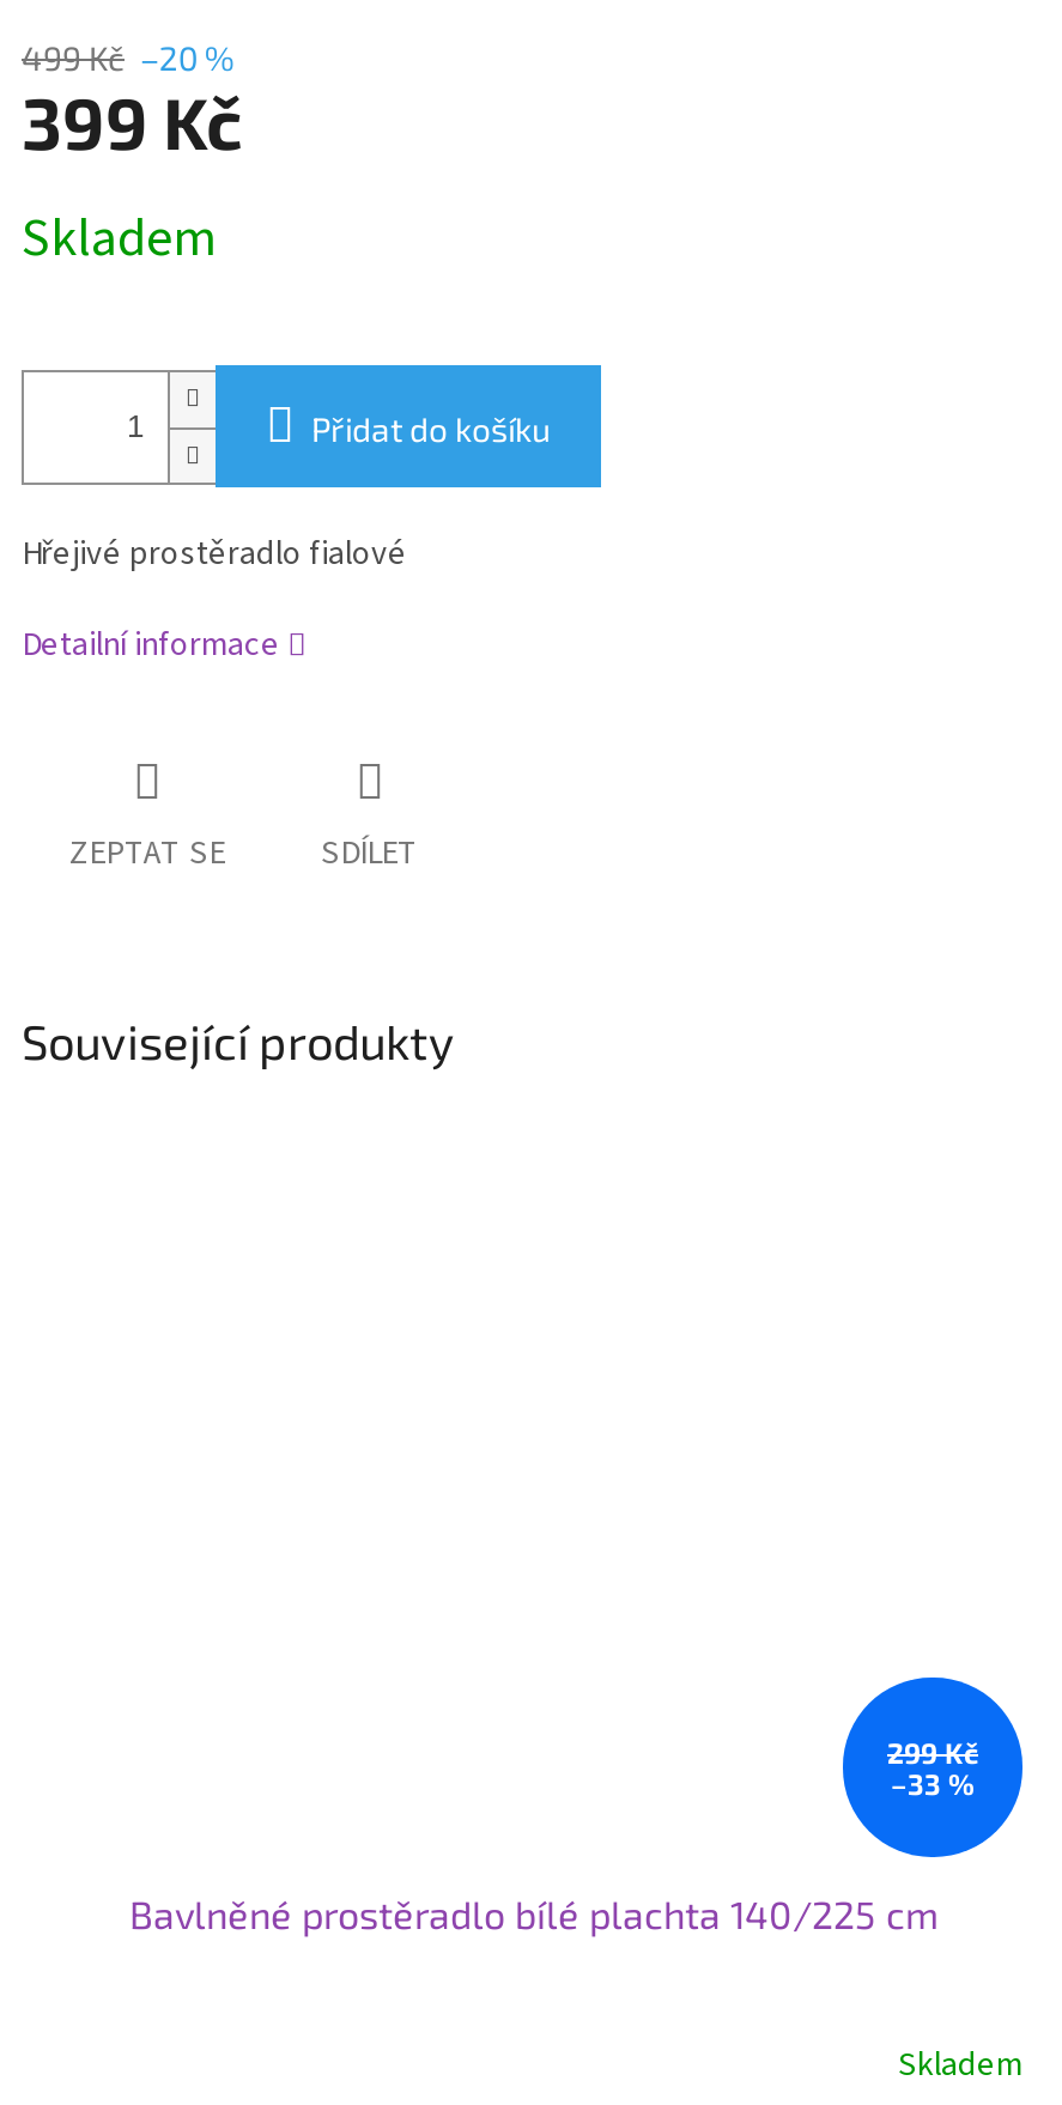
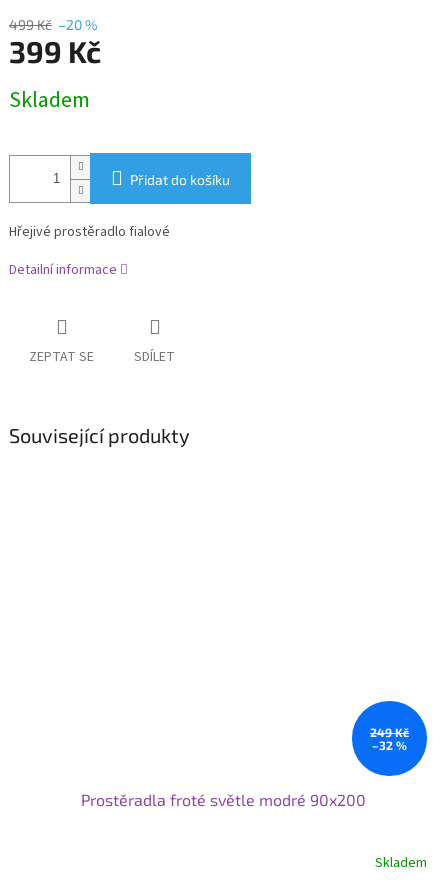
- 299 Kč
- –33 %
+ 249 Kč
+ –32 %

- Bavlněné prostěradlo bílé plachta 140/225 cm
+ Prostěradla froté světle modré 90x200
